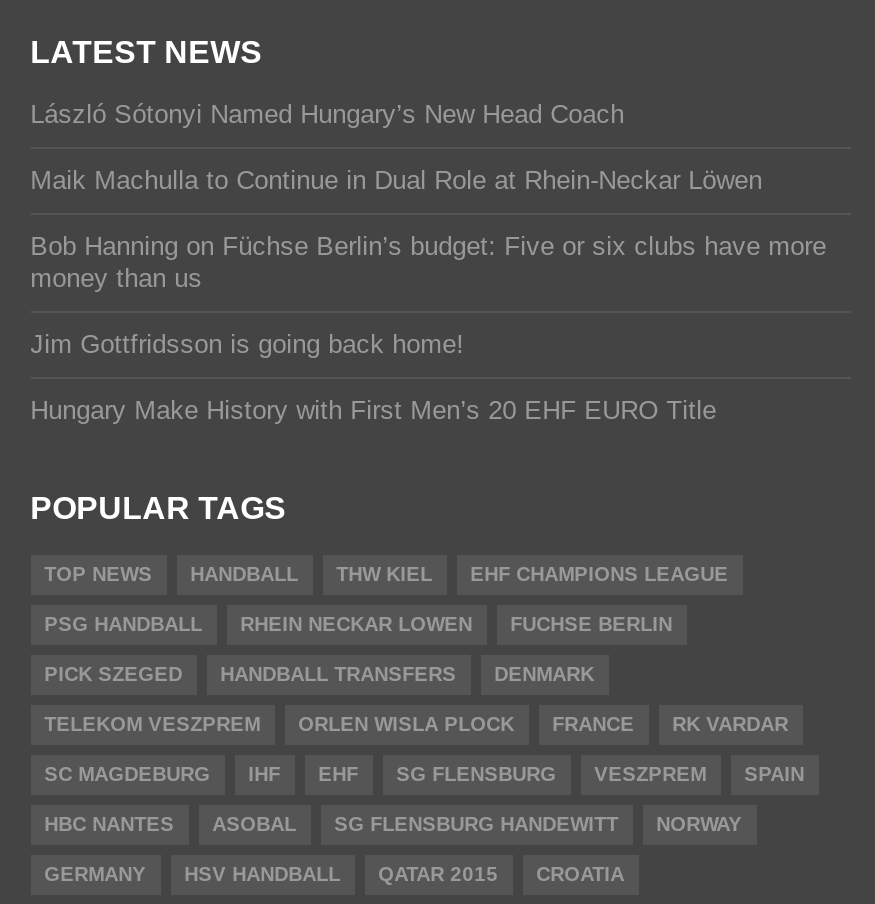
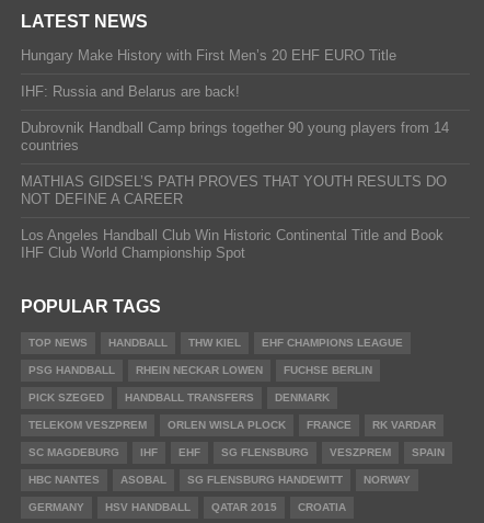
- László Sótonyi Named Hungary’s New Head Coach
- Maik Machulla to Continue in Dual Role at Rhein-Neckar Löwen
- Bob Hanning on Füchse Berlin’s budget: Five or six clubs have more
- money than us
- Jim Gottfridsson is going back home!

moved up: Hungary Make History with First Men’s 20 EHF EURO Title

+ IHF: Russia and Belarus are back!
+ Dubrovnik Handball Camp brings together 90 young players from 14
+ countries
+ MATHIAS GIDSEL’S PATH PROVES THAT YOUTH RESULTS DO
+ NOT DEFINE A CAREER
+ Los Angeles Handball Club Win Historic Continental Title and Book
+ IHF Club World Championship Spot
